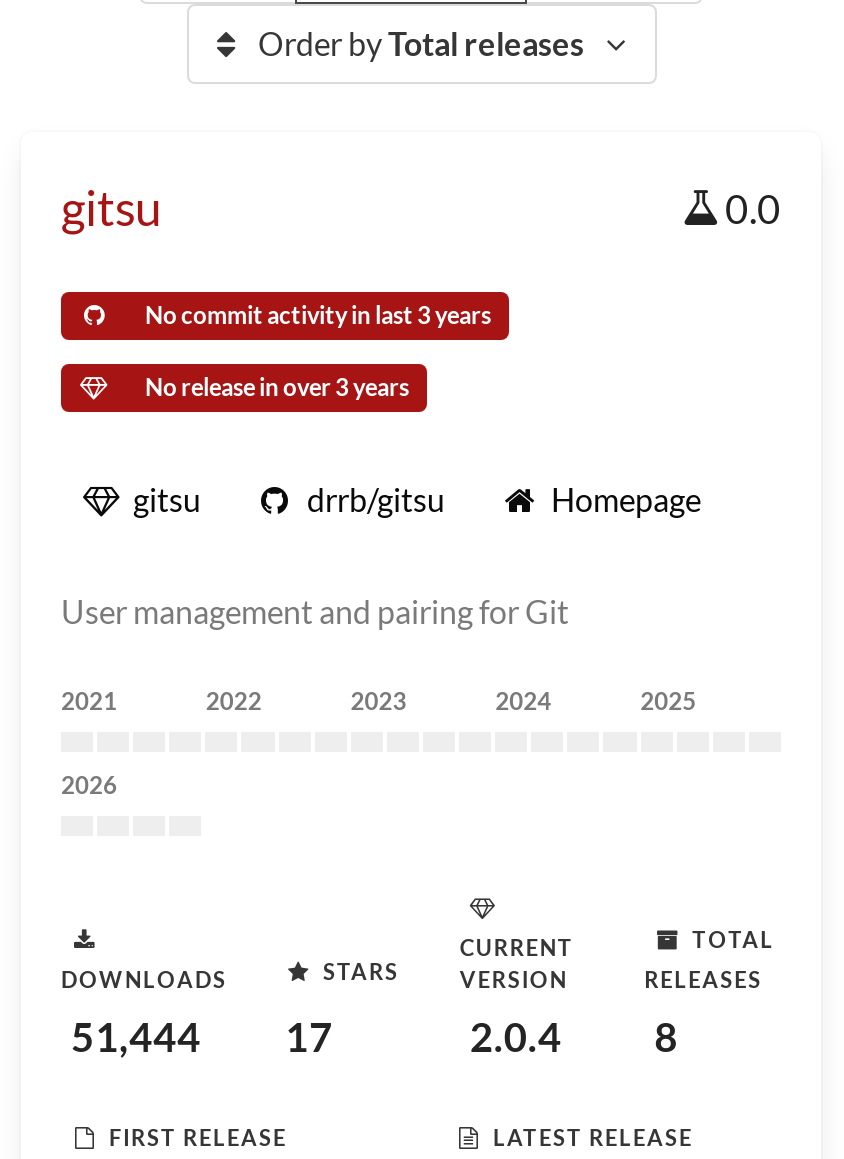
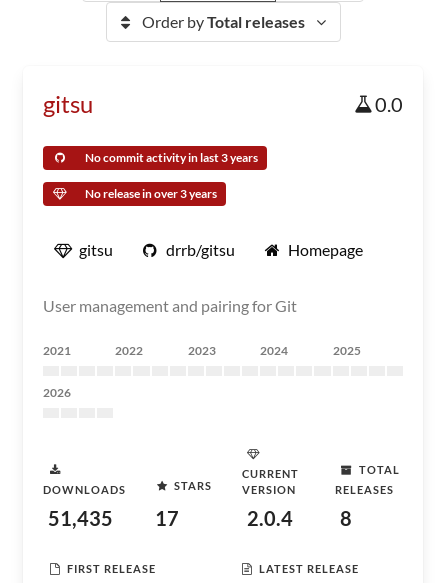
- 51,444 17
+ 51,435 17
